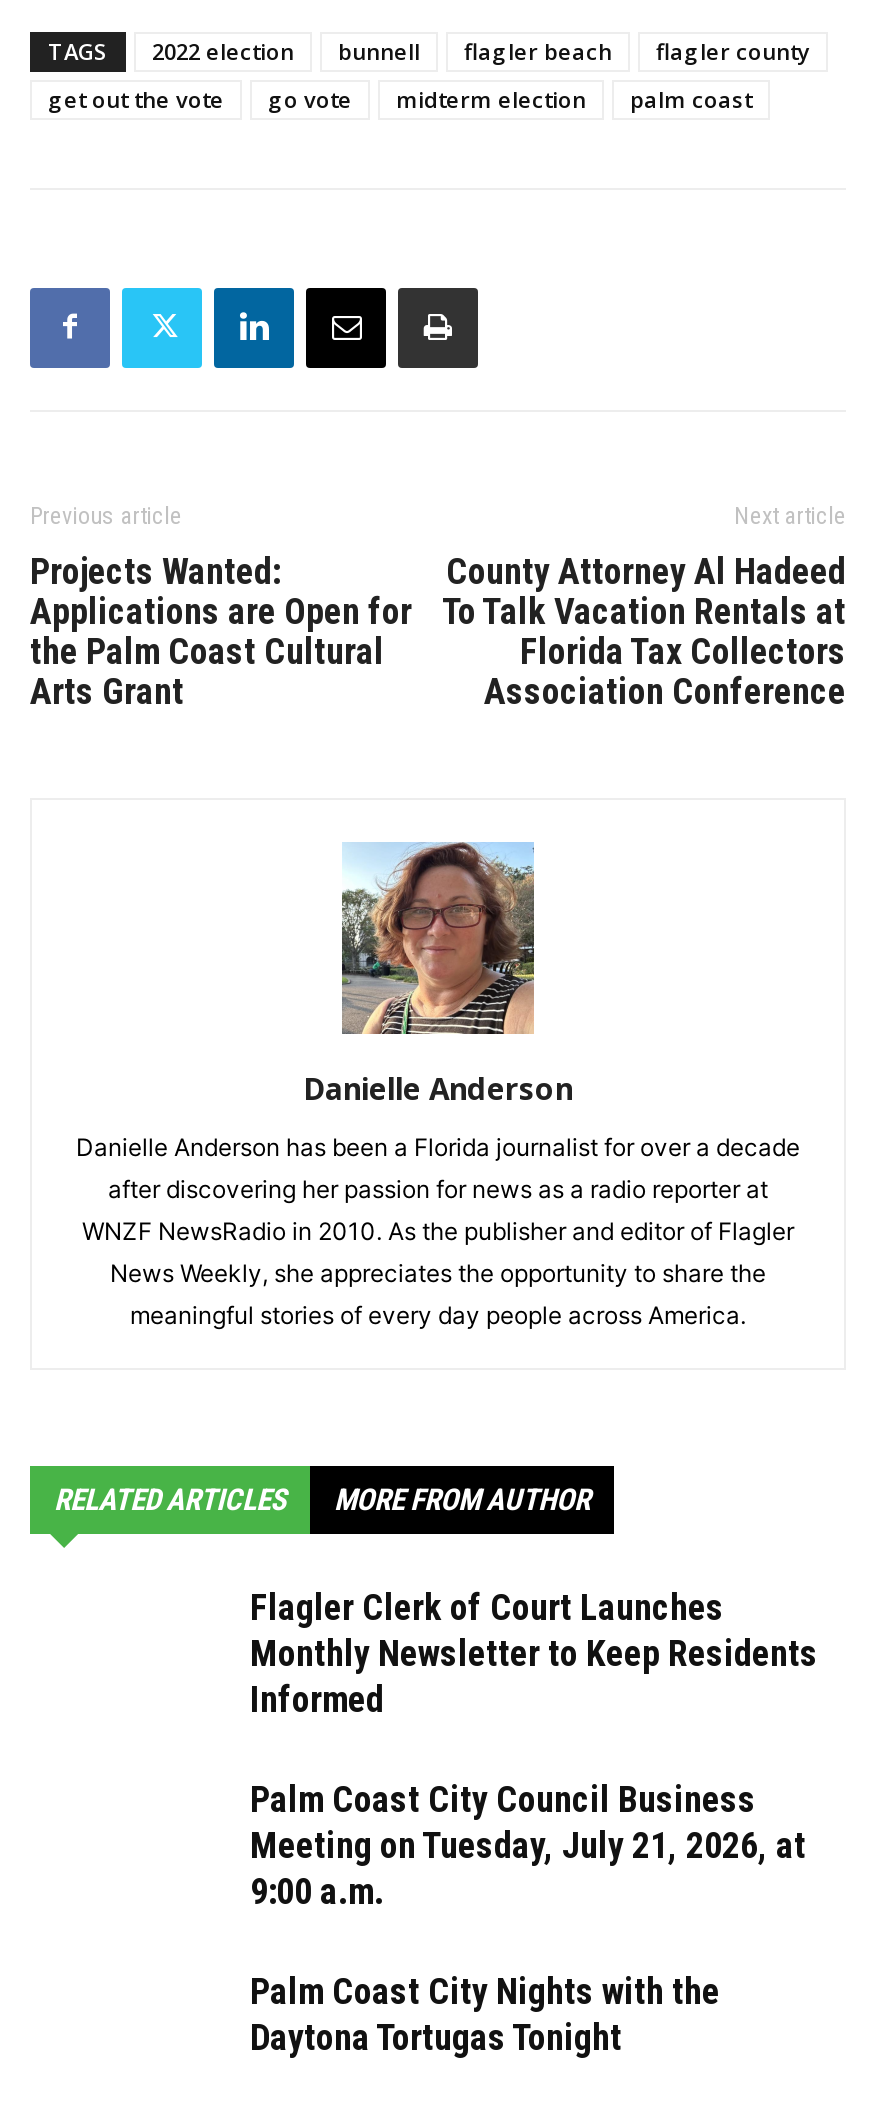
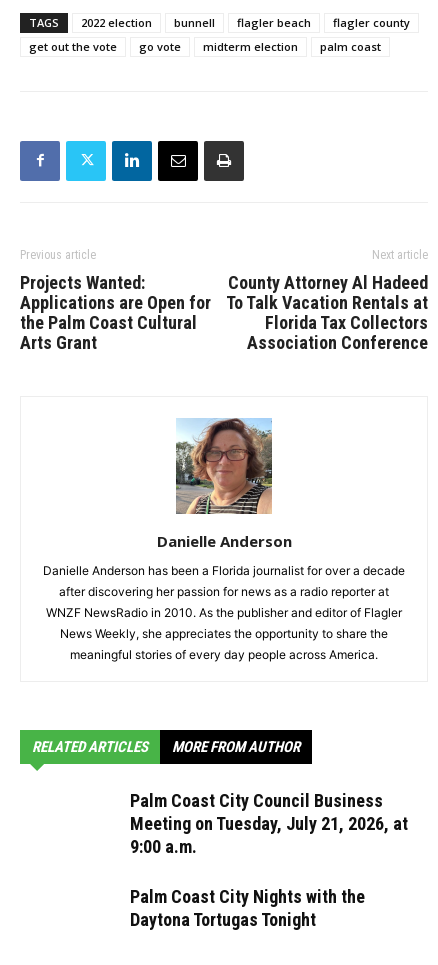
- Flagler Clerk of Court Launches
- Monthly Newsletter to Keep Residents
- Informed
